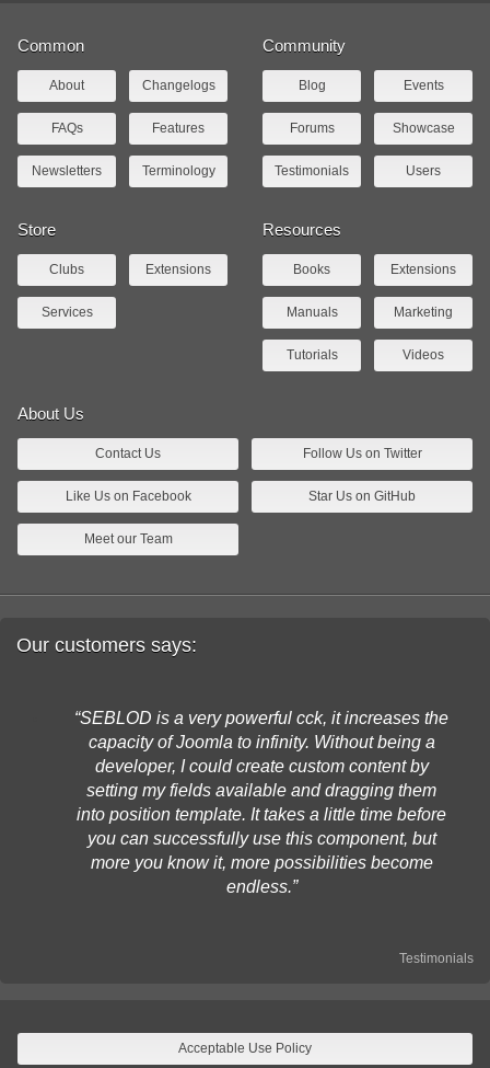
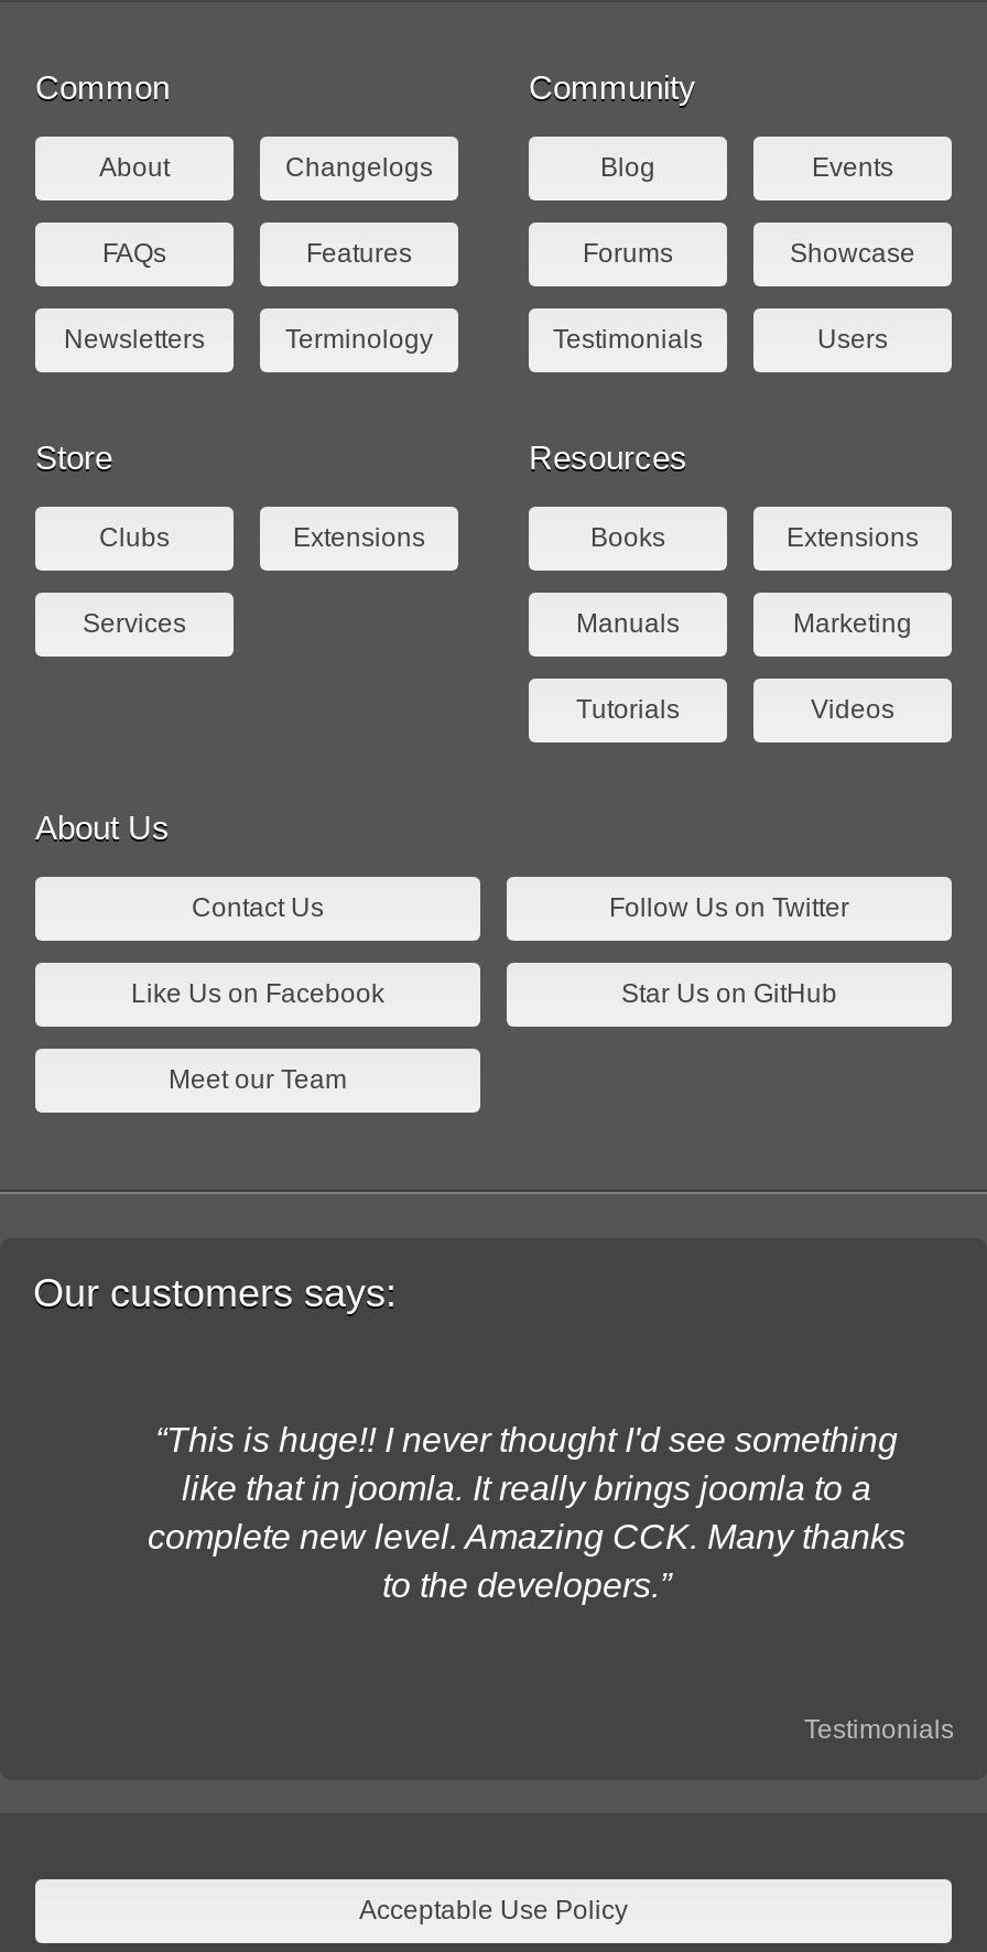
- SEBLOD is a very powerful cck, it increases the
- capacity of Joomla to infinity. Without being a
- developer, I could create custom content by
- setting my fields available and dragging them
- into position template. It takes a little time before
- you can successfully use this component, but
- more you know it, more possibilities become
- endless.
+ This is huge!! I never thought I'd see something
+ like that in joomla. It really brings joomla to a
+ complete new level. Amazing CCK. Many thanks
+ to the developers.
